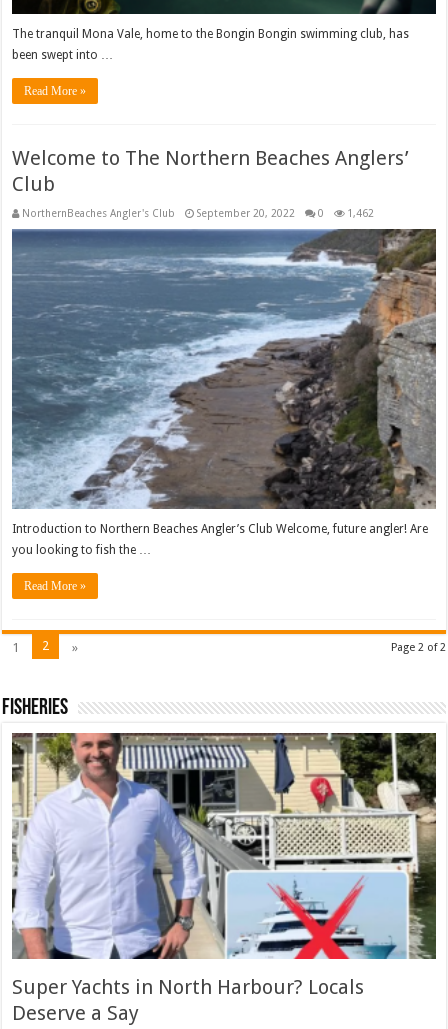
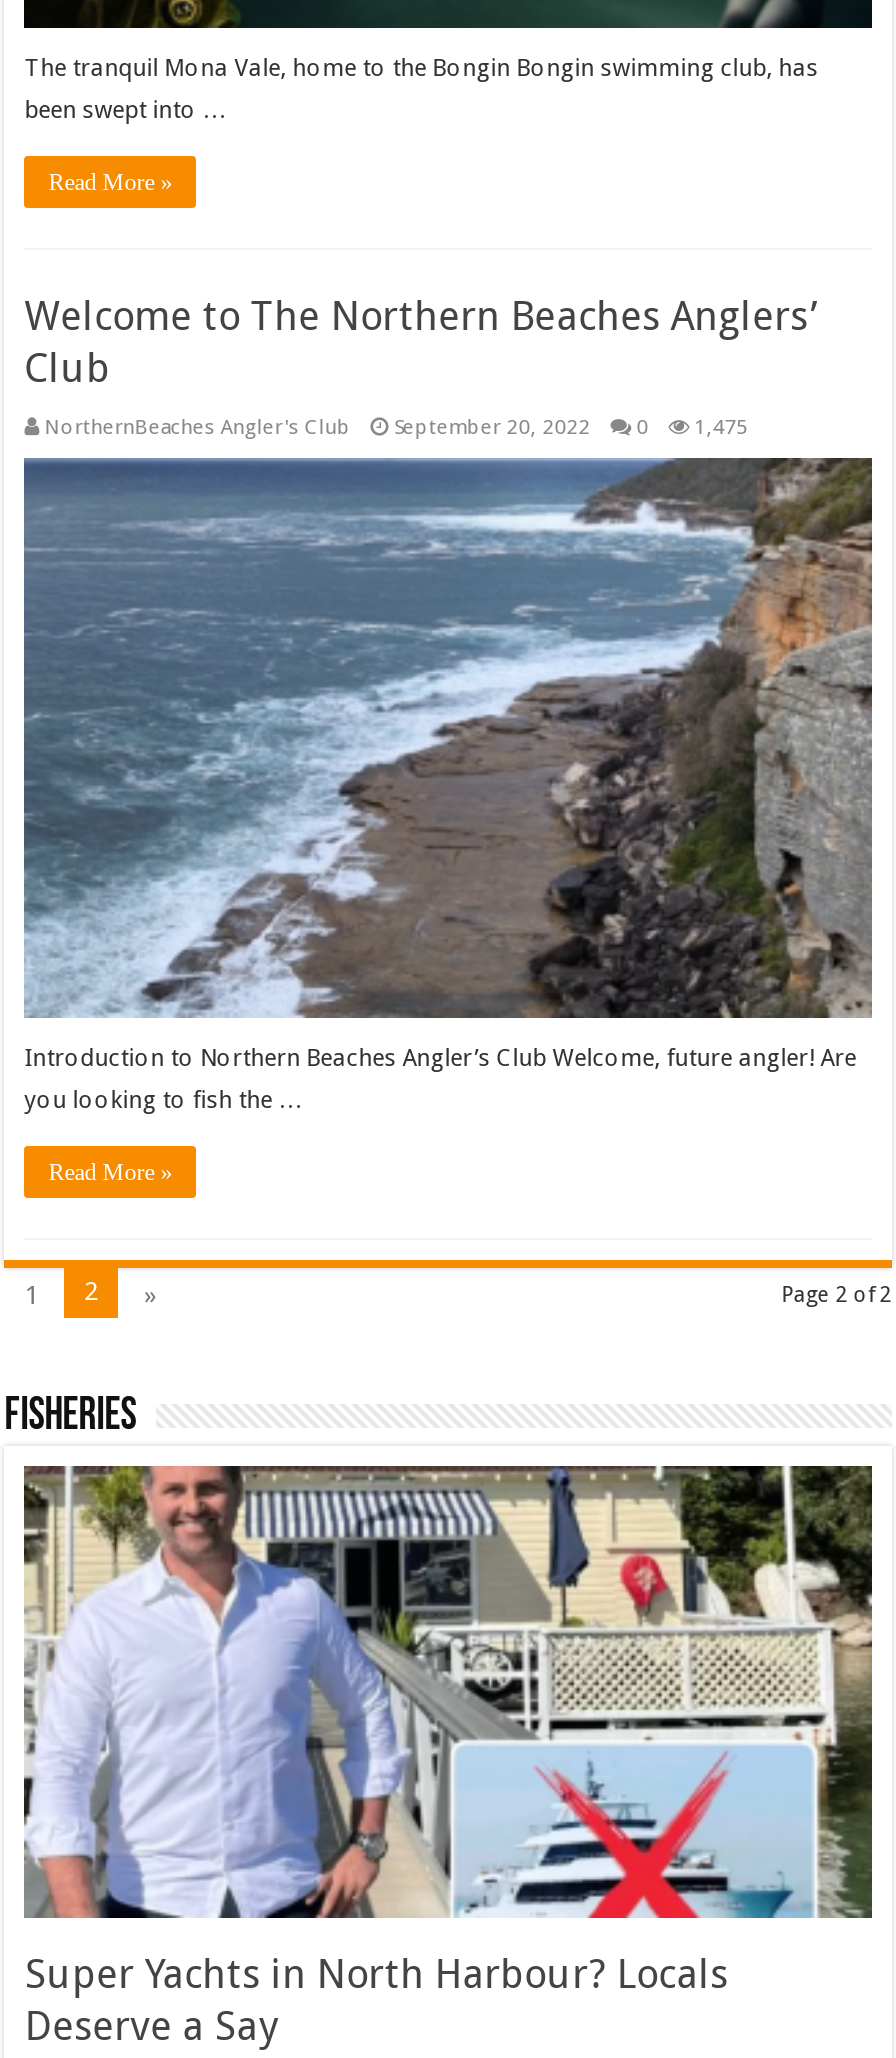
- NorthernBeaches Angler's Club September 20, 2022 0 1,462
+ NorthernBeaches Angler's Club September 20, 2022 0 1,475
